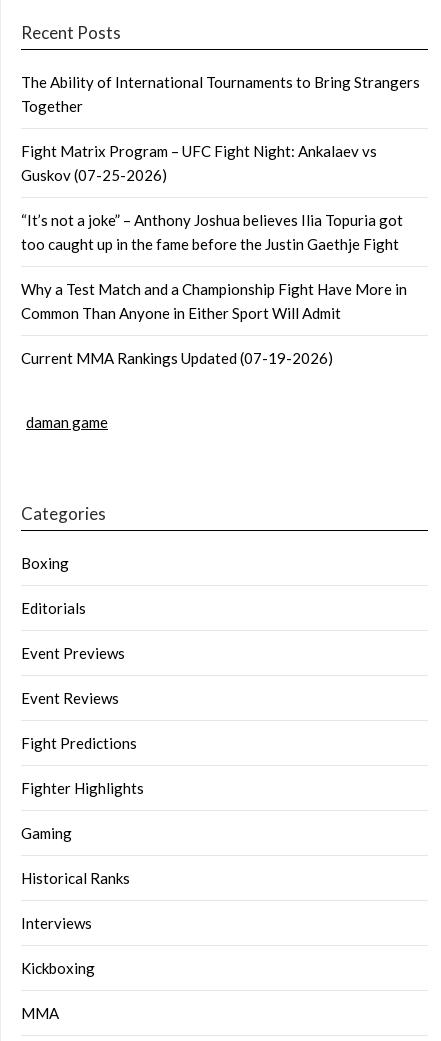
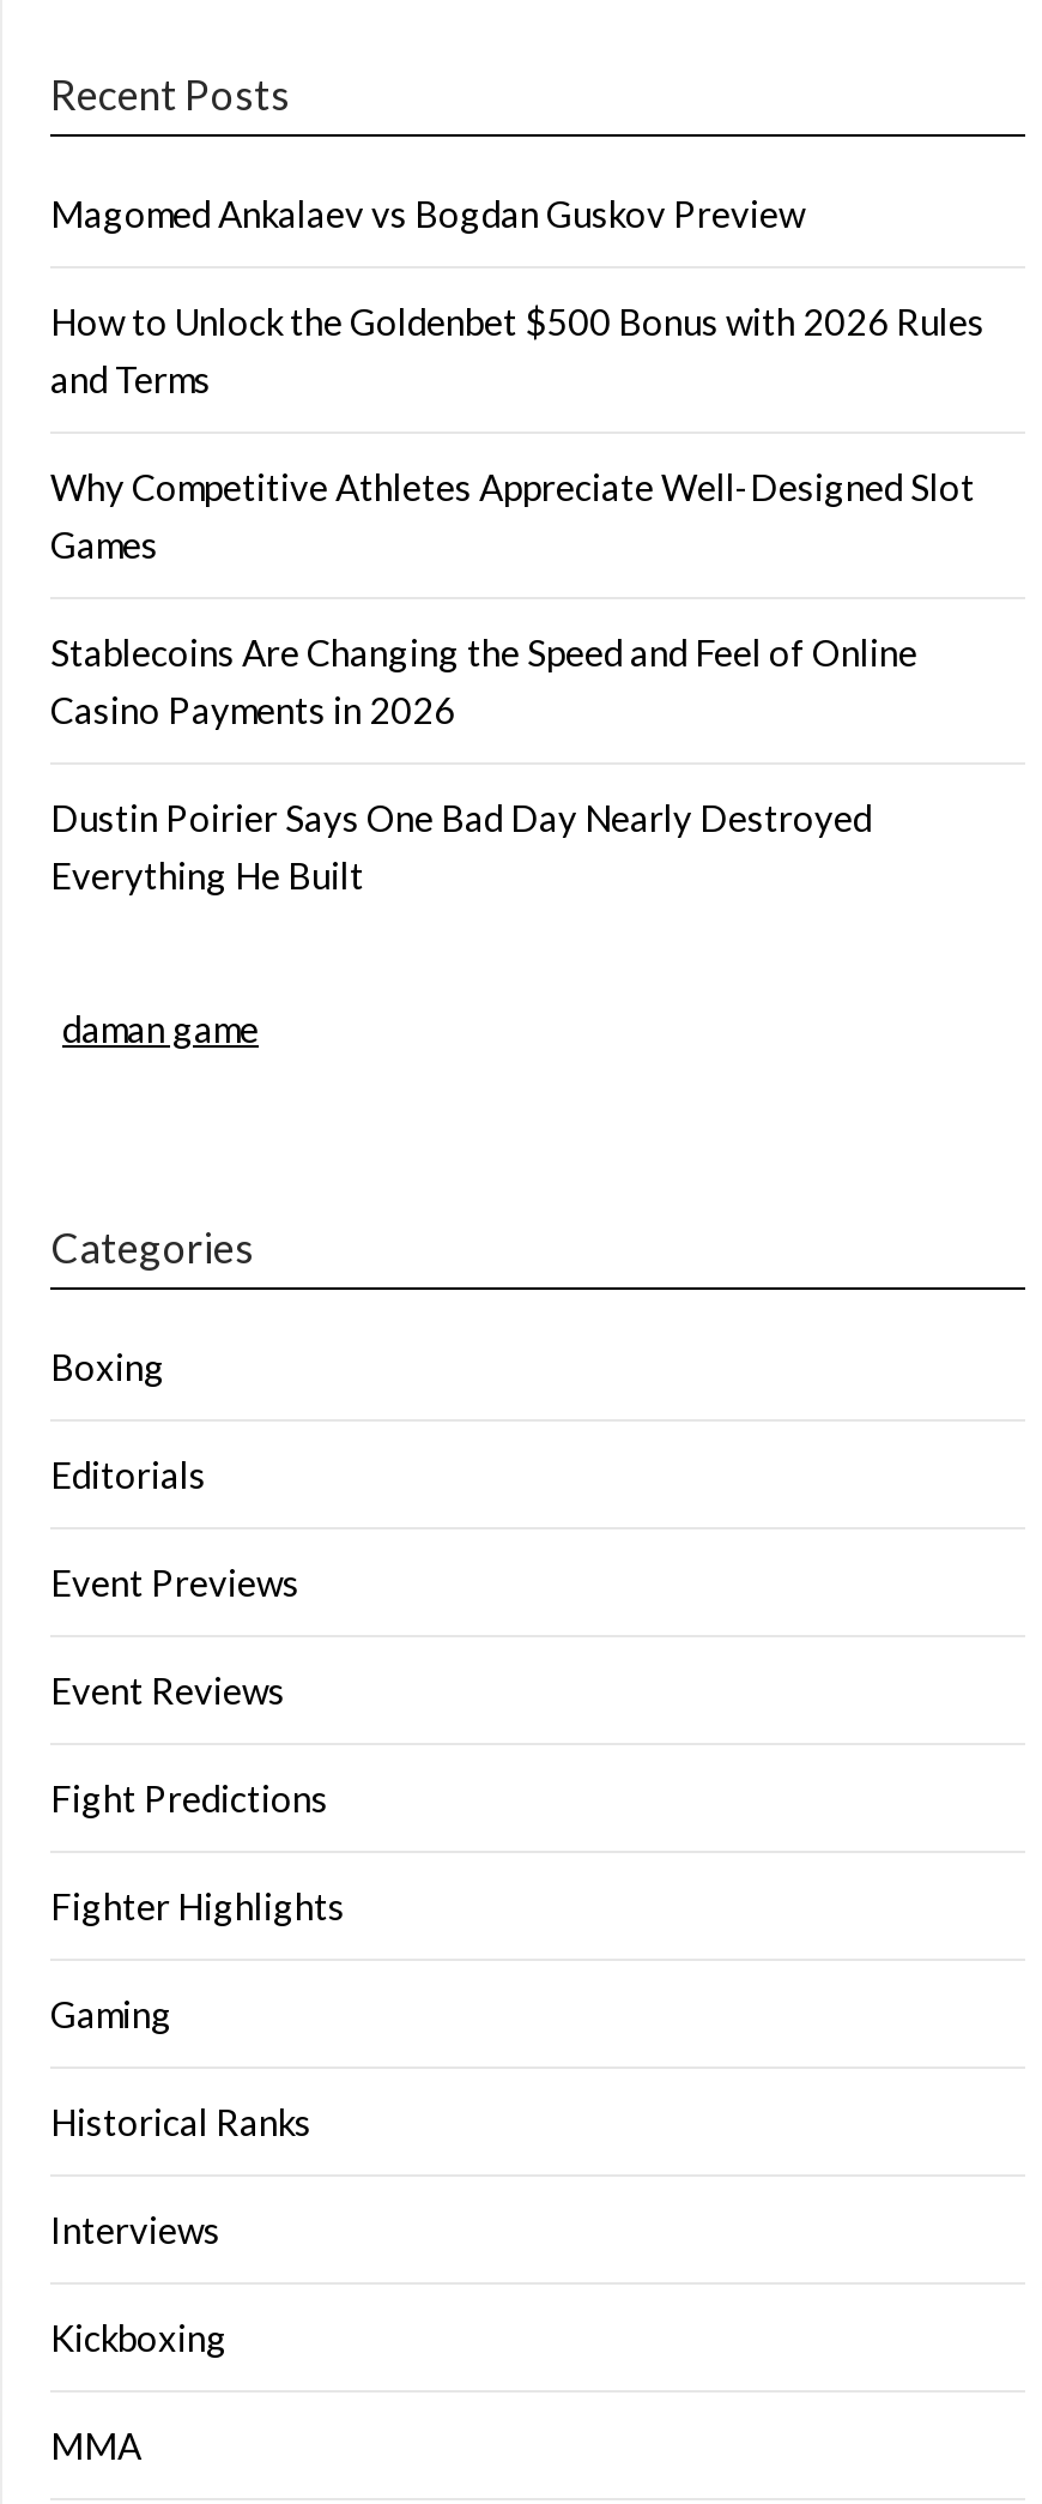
- The Ability of International Tournaments to Bring Strangers
- Together
+ Magomed Ankalaev vs Bogdan Guskov Preview

- Fight Matrix Program – UFC Fight Night: Ankalaev vs
- Guskov (07-25-2026)
+ How to Unlock the Goldenbet $500 Bonus with 2026 Rules
+ and Terms

- “It’s not a joke” – Anthony Joshua believes Ilia Topuria got
- too caught up in the fame before the Justin Gaethje Fight
+ Why Competitive Athletes Appreciate Well-Designed Slot
+ Games

- Why a Test Match and a Championship Fight Have More in
- Common Than Anyone in Either Sport Will Admit
+ Stablecoins Are Changing the Speed and Feel of Online
+ Casino Payments in 2026

- Current MMA Rankings Updated (07-19-2026)
+ Dustin Poirier Says One Bad Day Nearly Destroyed
+ Everything He Built
